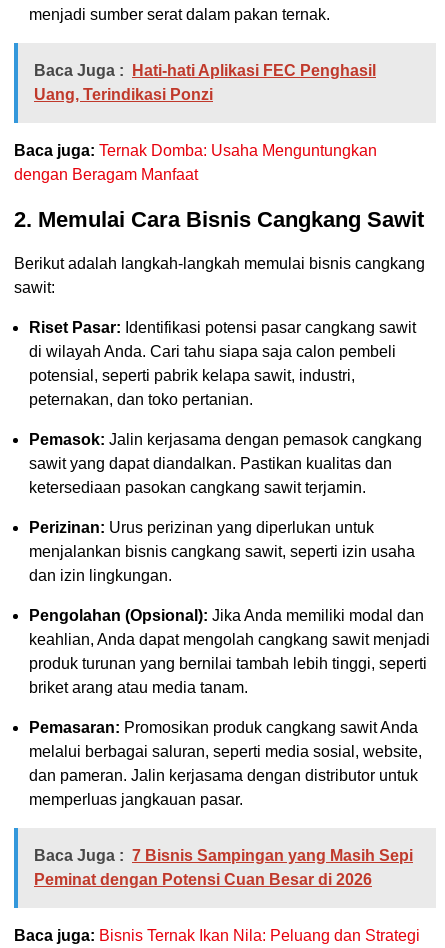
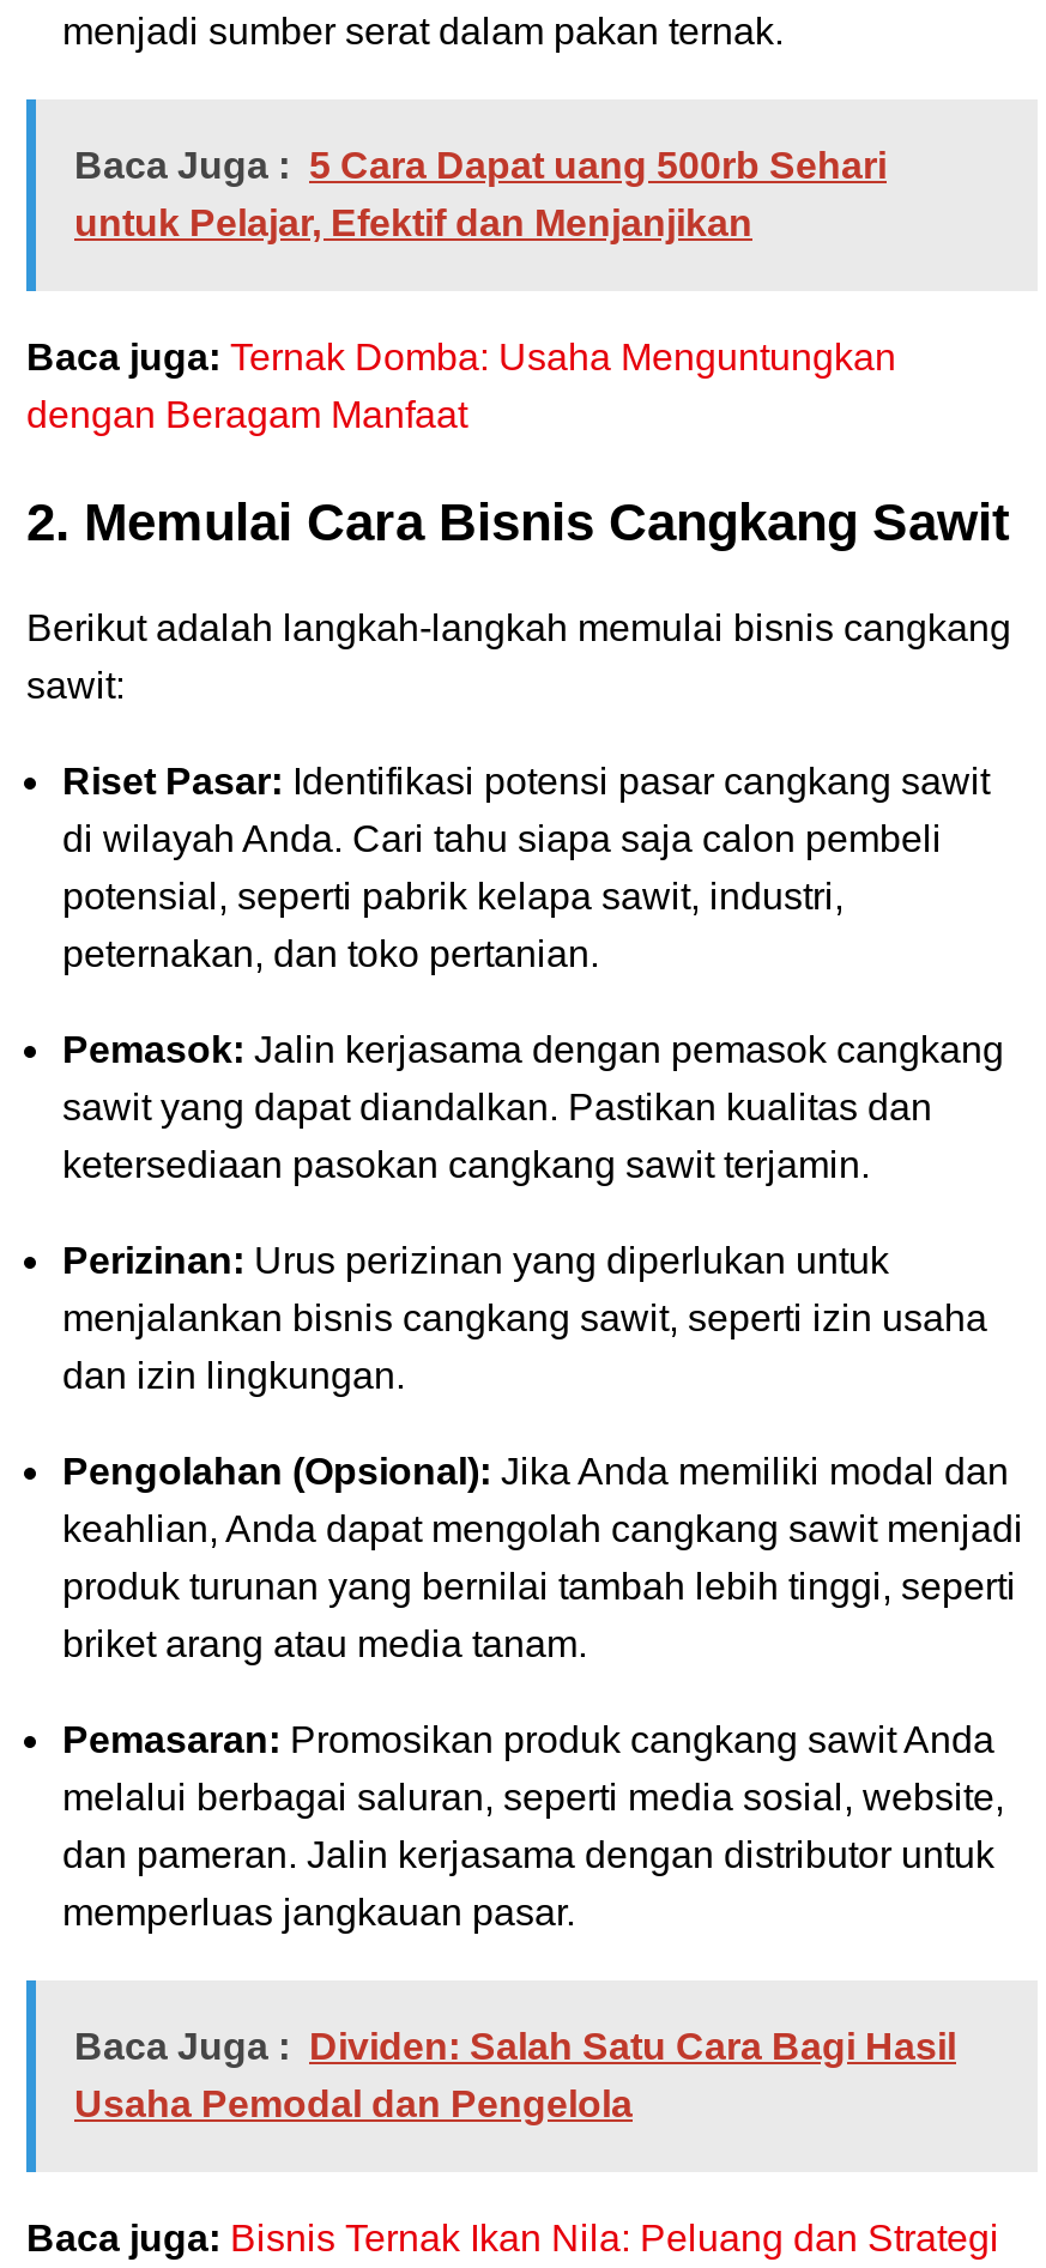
- Baca Juga : Hati-hati Aplikasi FEC Penghasil
- Uang, Terindikasi Ponzi
+ Baca Juga : 5 Cara Dapat uang 500rb Sehari
+ untuk Pelajar, Efektif dan Menjanjikan

- Baca Juga : 7 Bisnis Sampingan yang Masih Sepi
- Peminat dengan Potensi Cuan Besar di 2026
+ Baca Juga : Dividen: Salah Satu Cara Bagi Hasil
+ Usaha Pemodal dan Pengelola
